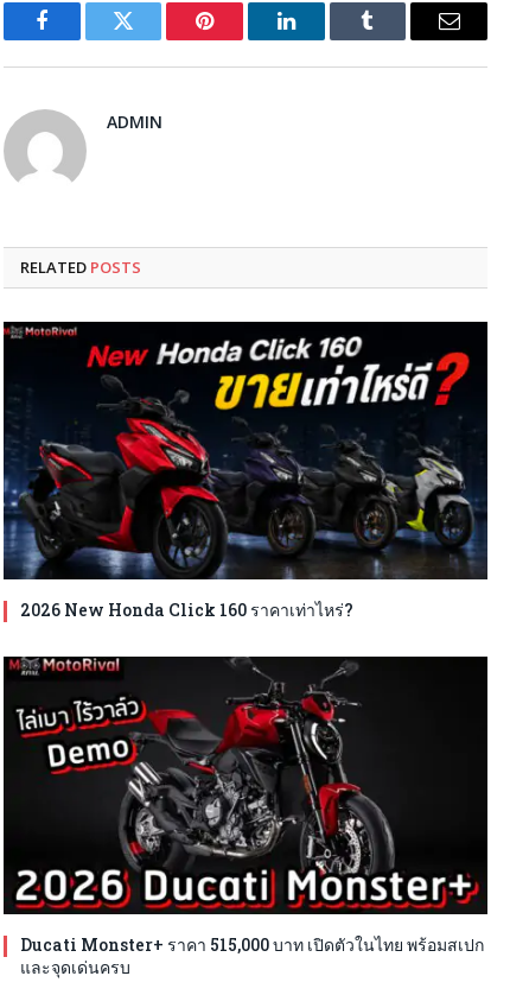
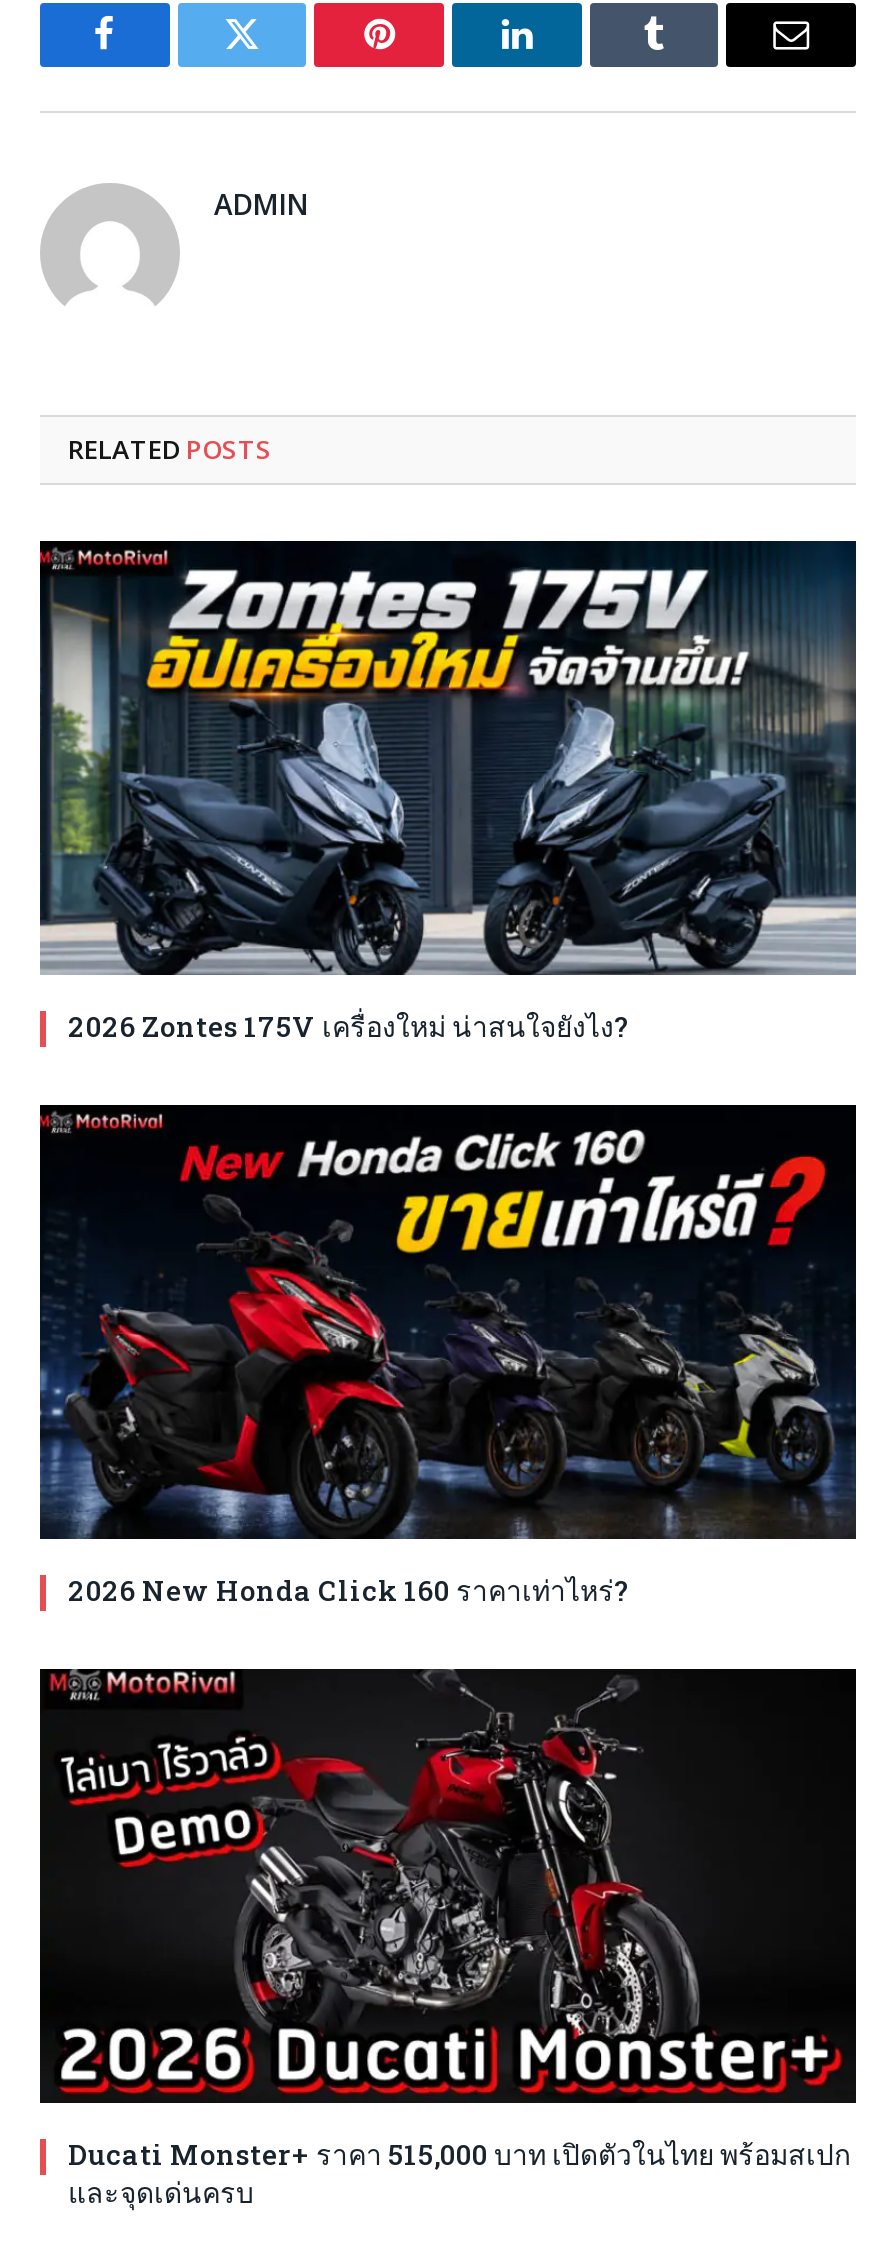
+ [image]
+ 2026 Zontes 175V เครื่องใหม่ น่าสนใจยังไง?
